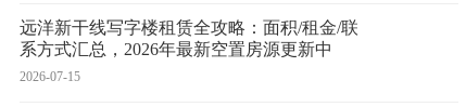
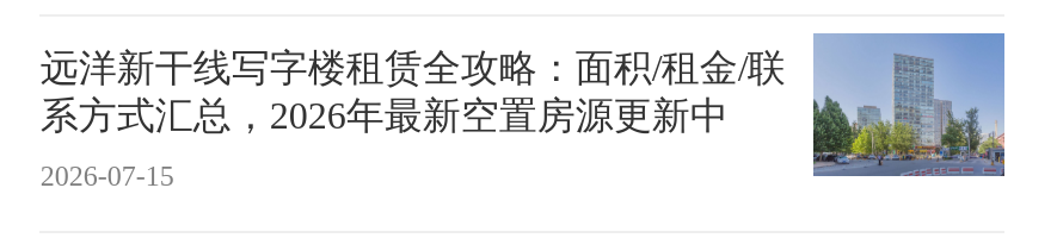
+ [image]
